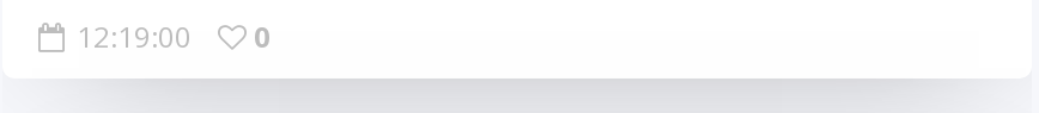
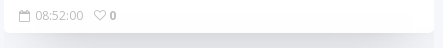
- 12:19:00 0
+ 08:52:00 0
